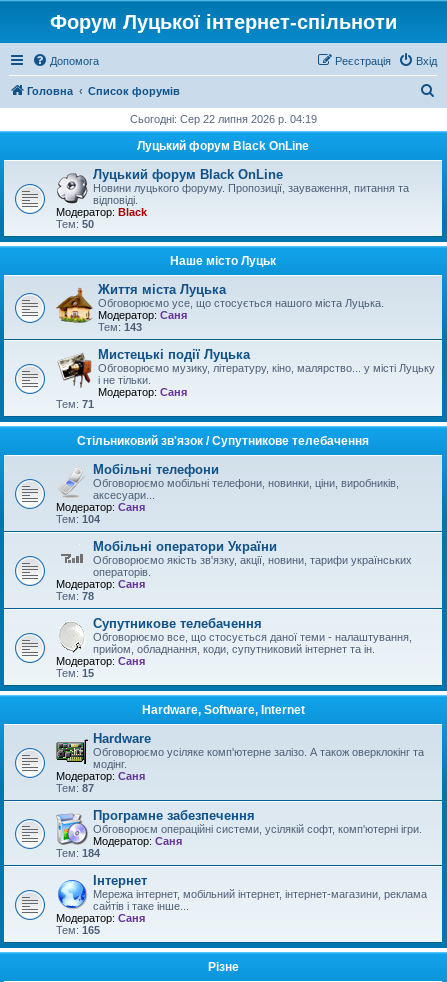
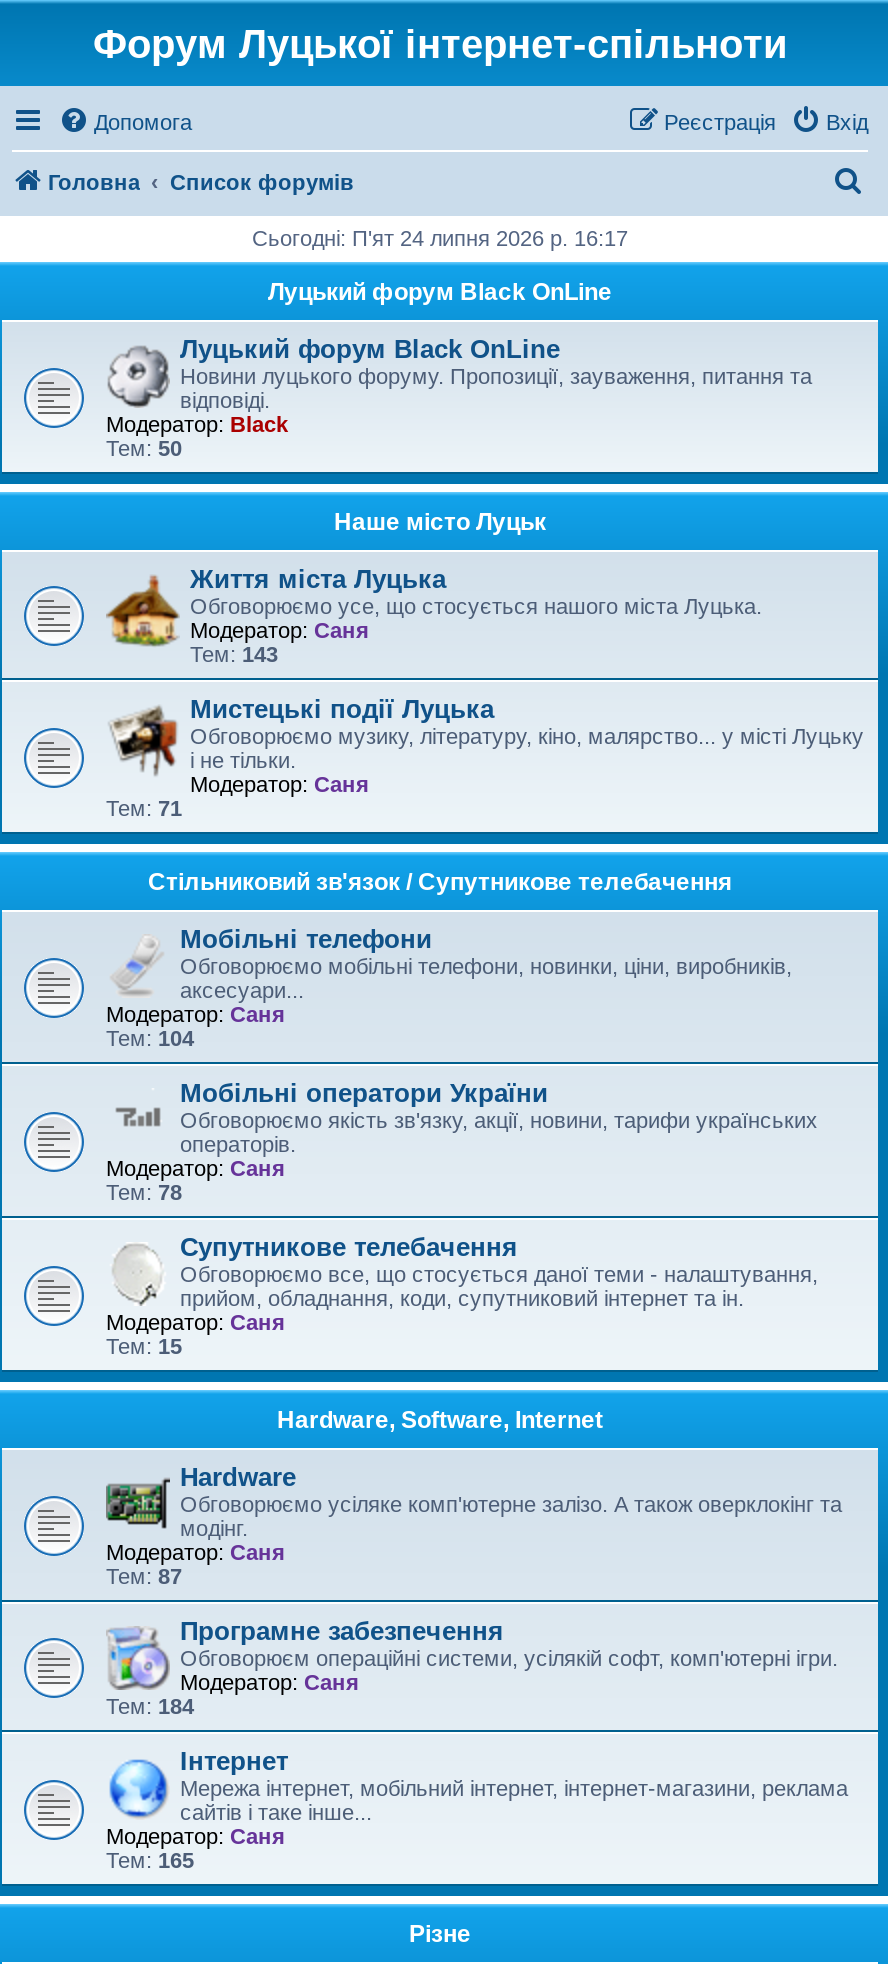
- Сьогодні: Сер 22 липня 2026 р. 04:19
+ Сьогодні: П'ят 24 липня 2026 р. 16:17
